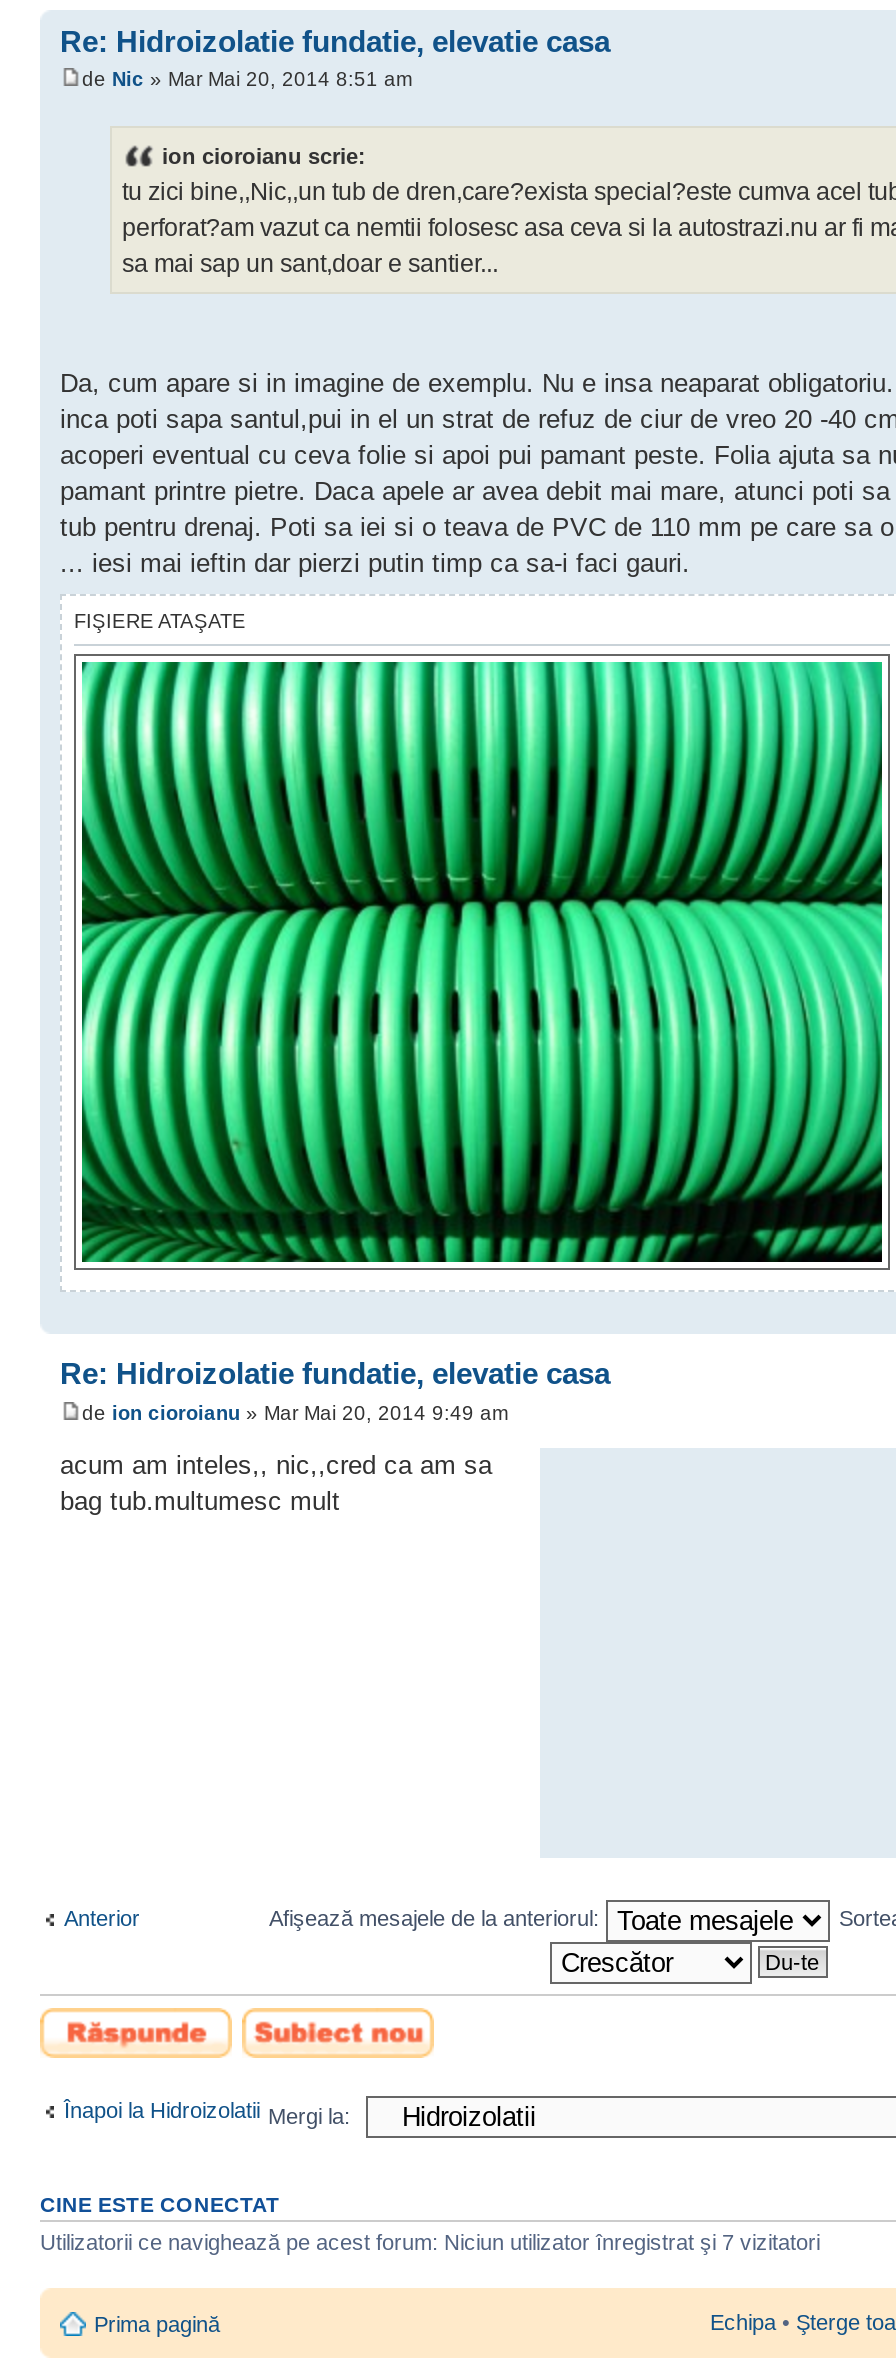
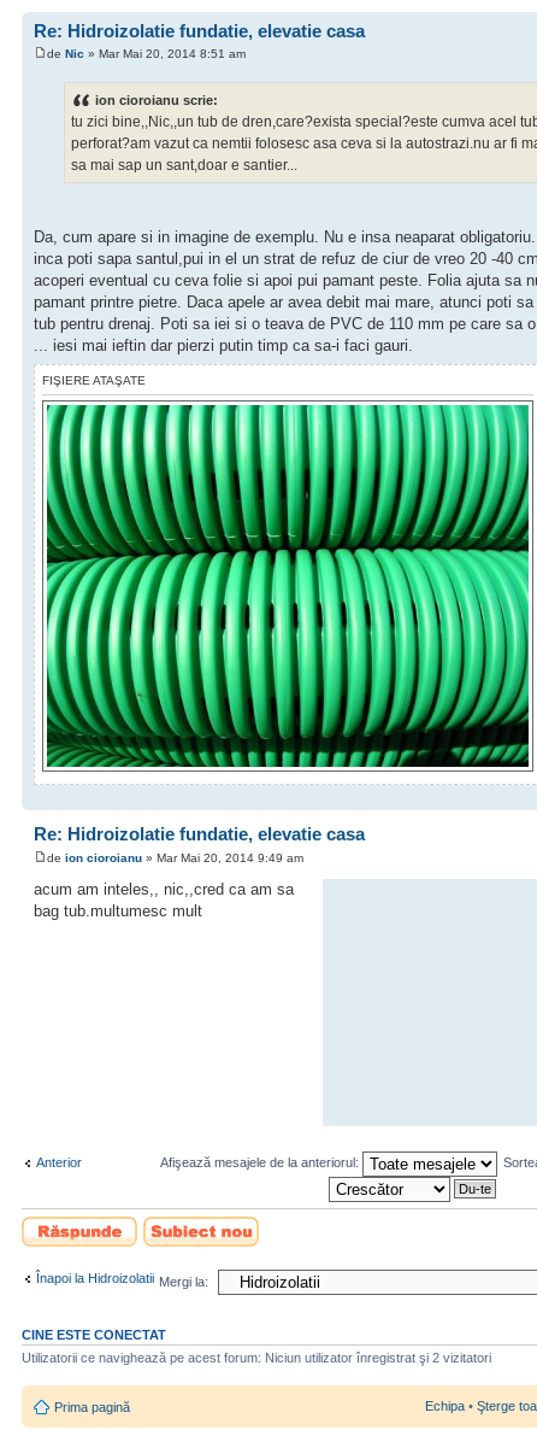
- Utilizatorii ce navighează pe acest forum: Niciun utilizator înregistrat şi 7 vizitatori
+ Utilizatorii ce navighează pe acest forum: Niciun utilizator înregistrat şi 2 vizitatori
